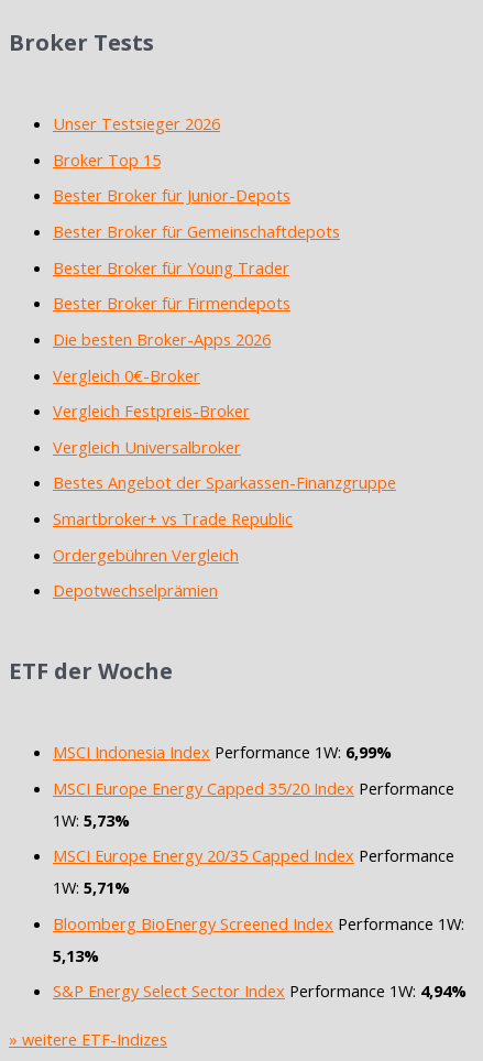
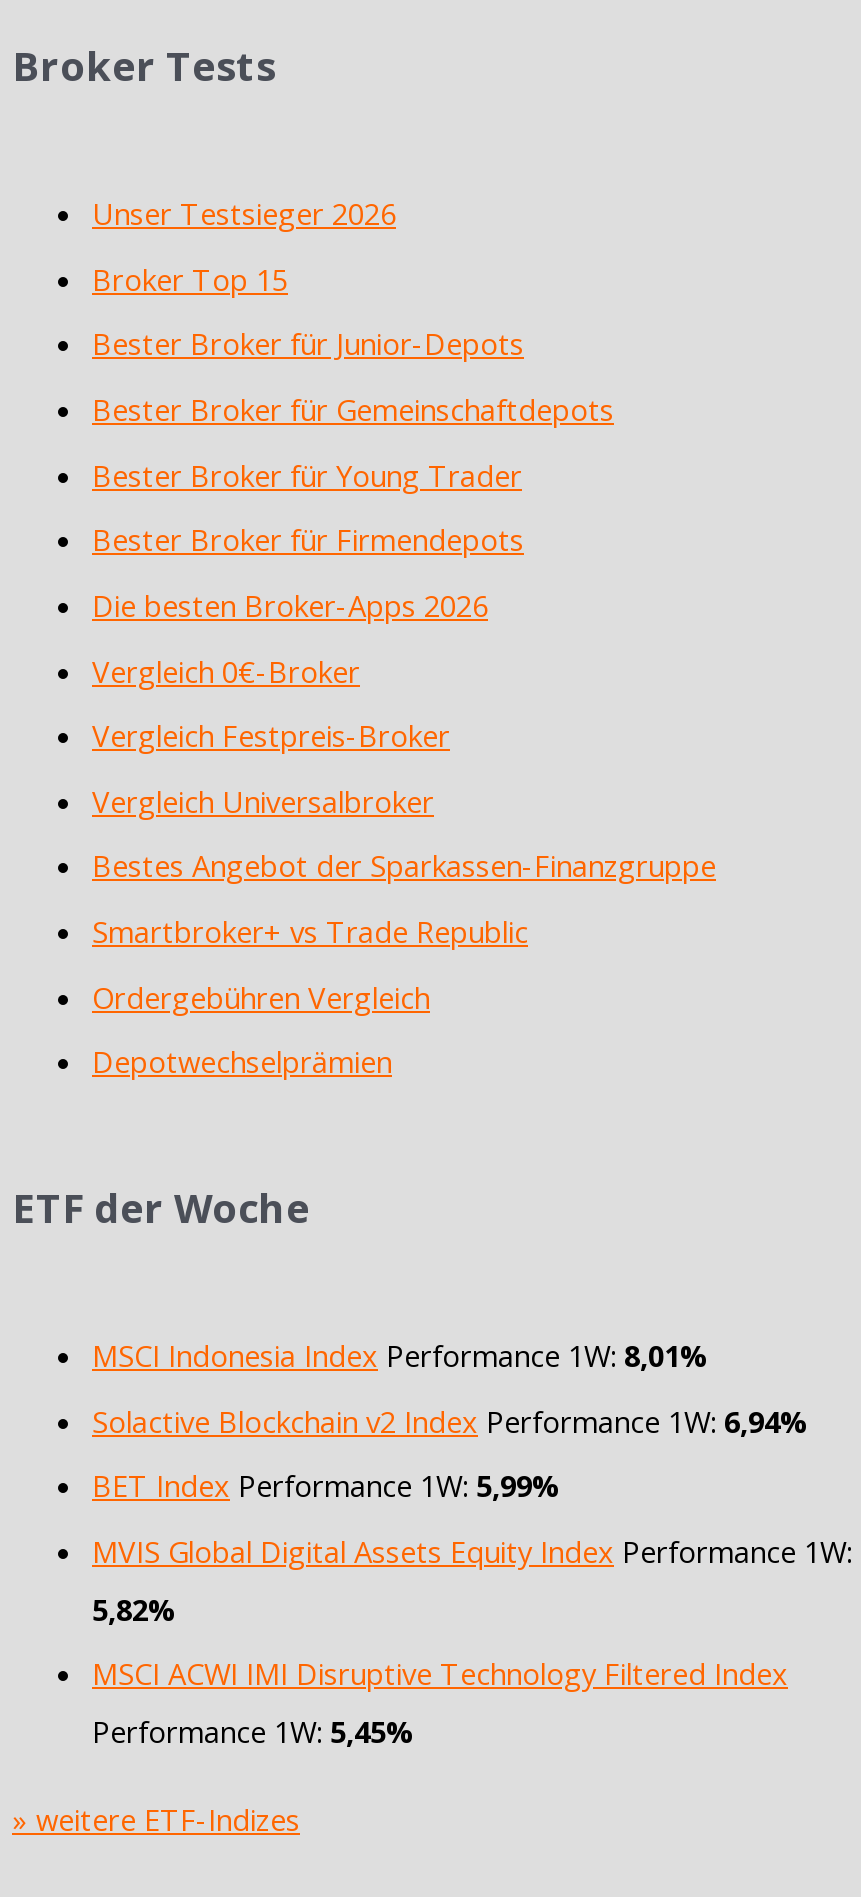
- MSCI Indonesia Index Performance 1W: 6,99%
+ MSCI Indonesia Index Performance 1W: 8,01%

- MSCI Europe Energy Capped 35/20 Index Performance
- 1W: 5,73%
+ Solactive Blockchain v2 Index Performance 1W: 6,94%

- MSCI Europe Energy 20/35 Capped Index Performance
- 1W: 5,71%
+ BET Index Performance 1W: 5,99%

- Bloomberg BioEnergy Screened Index Performance 1W:
- 5,13%
+ MVIS Global Digital Assets Equity Index Performance 1W:
+ 5,82%

- S&P Energy Select Sector Index Performance 1W: 4,94%
+ MSCI ACWI IMI Disruptive Technology Filtered Index
+ Performance 1W: 5,45%
